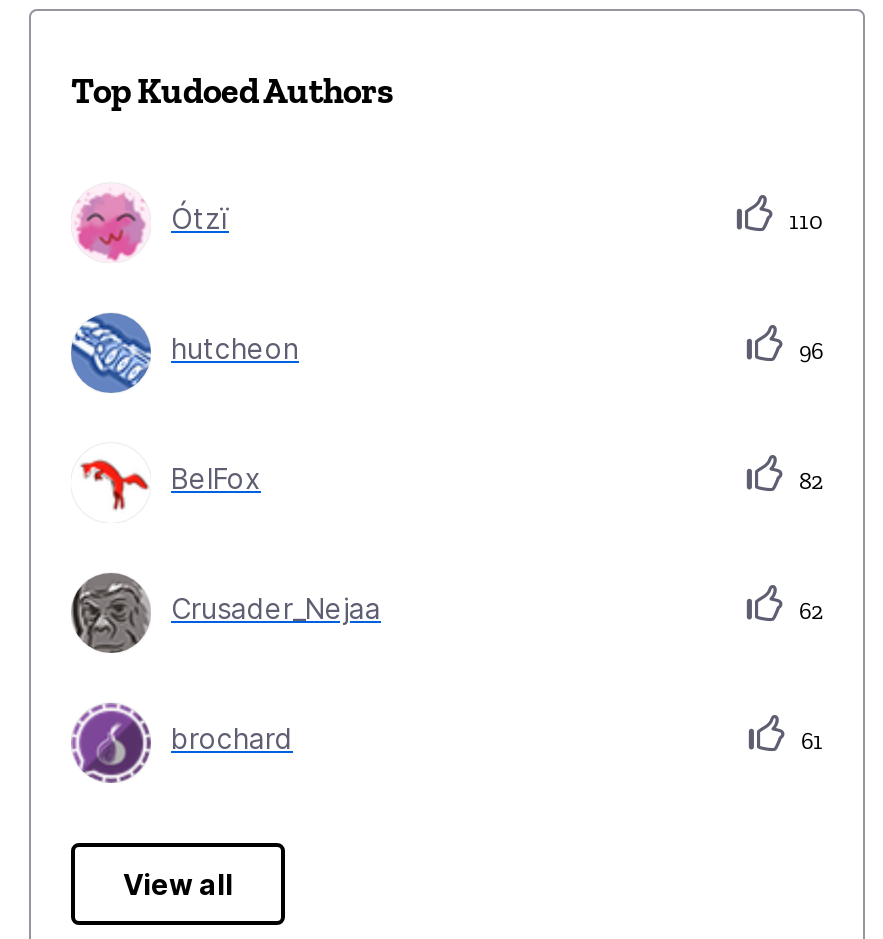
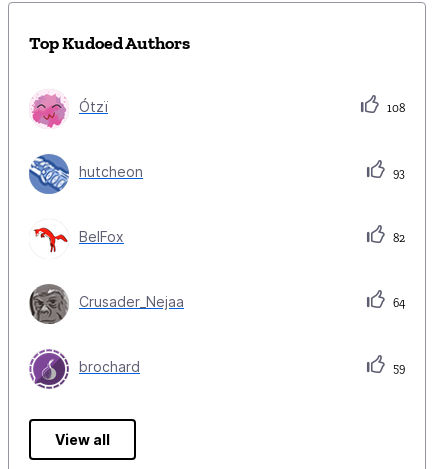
- 110
+ 108

- 96
+ 93

- 62
+ 64

- 61
+ 59
